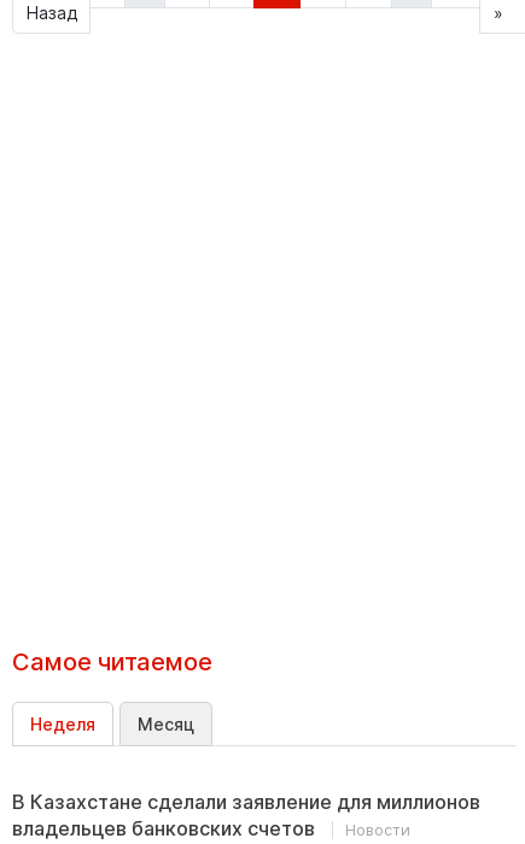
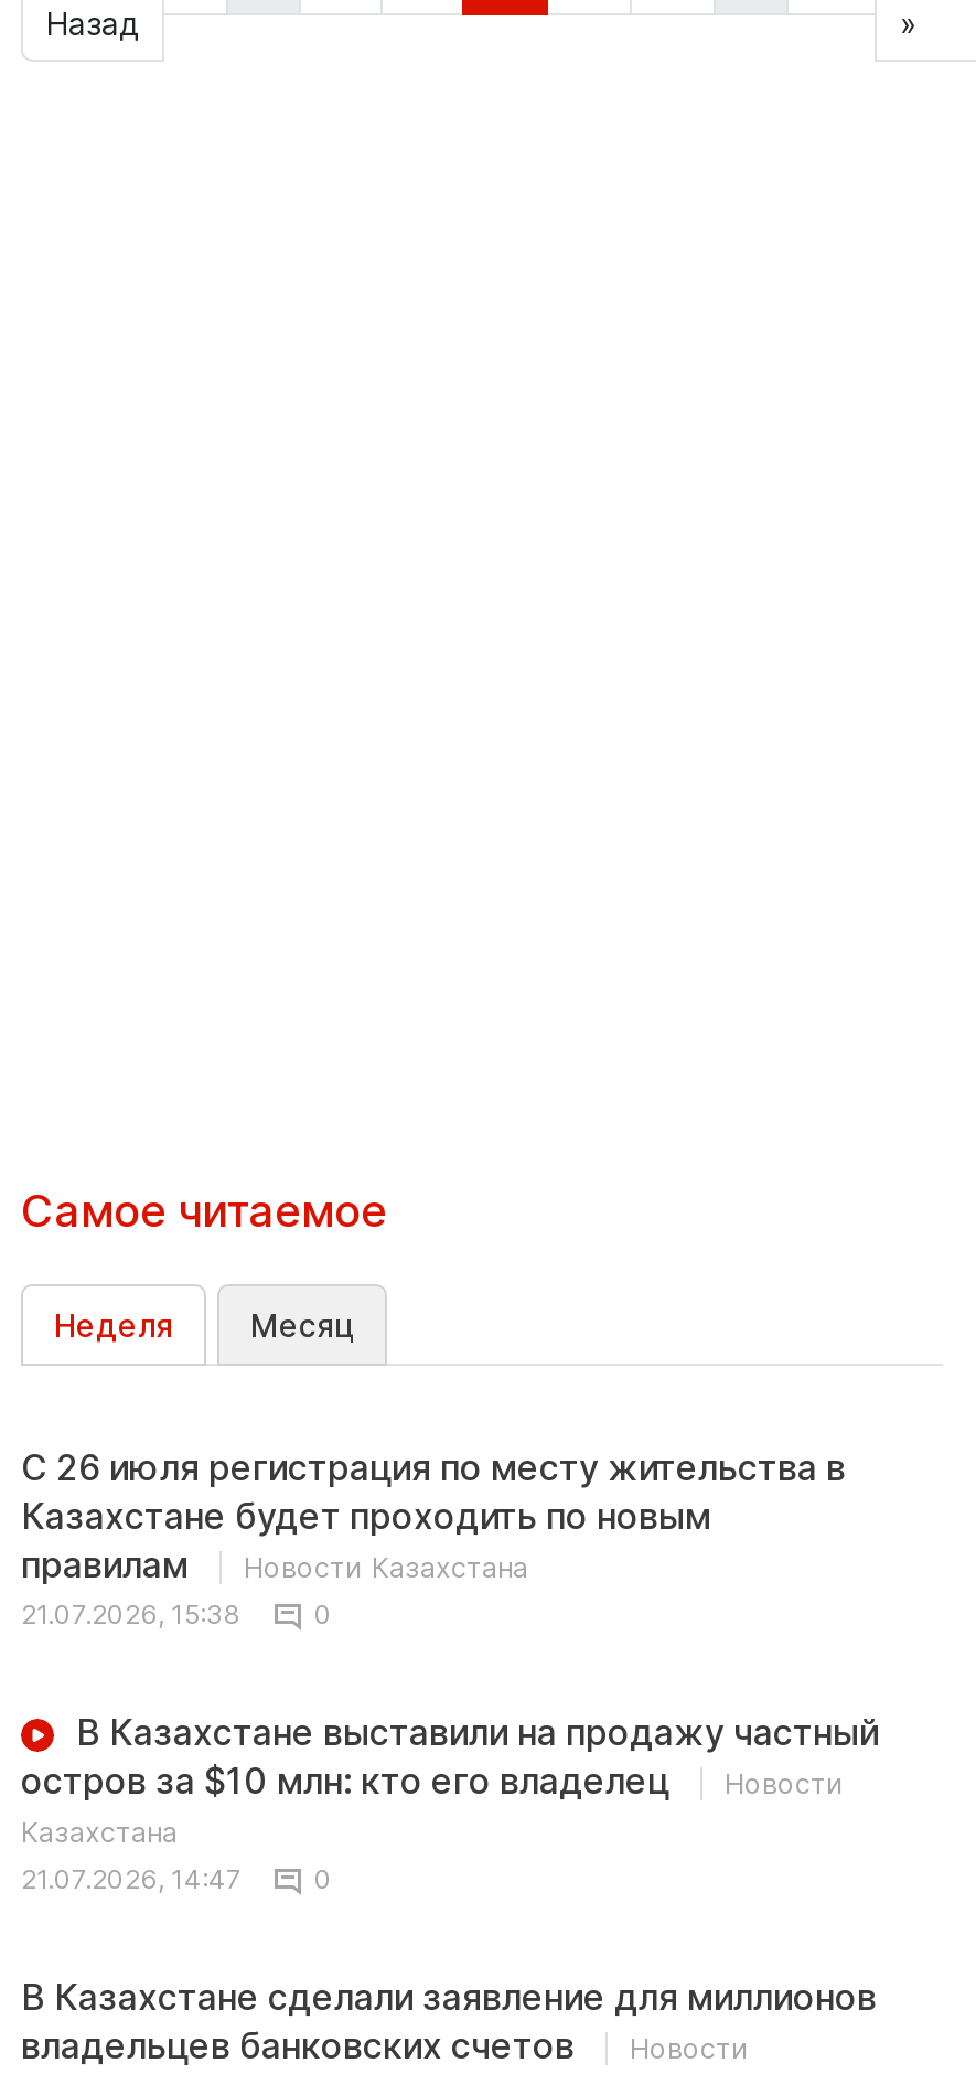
+ С 26 июля регистрация по месту жительства в
+ Казахстане будет проходить по новым
+ правилам
+ Новости Казахстана
+ 21.07.2026, 15:38
+ 0
+ В Казахстане выставили на продажу частный
+ остров за $10 млн: кто его владелец
+ Новости
+ Казахстана
+ 21.07.2026, 14:47
+ 0
